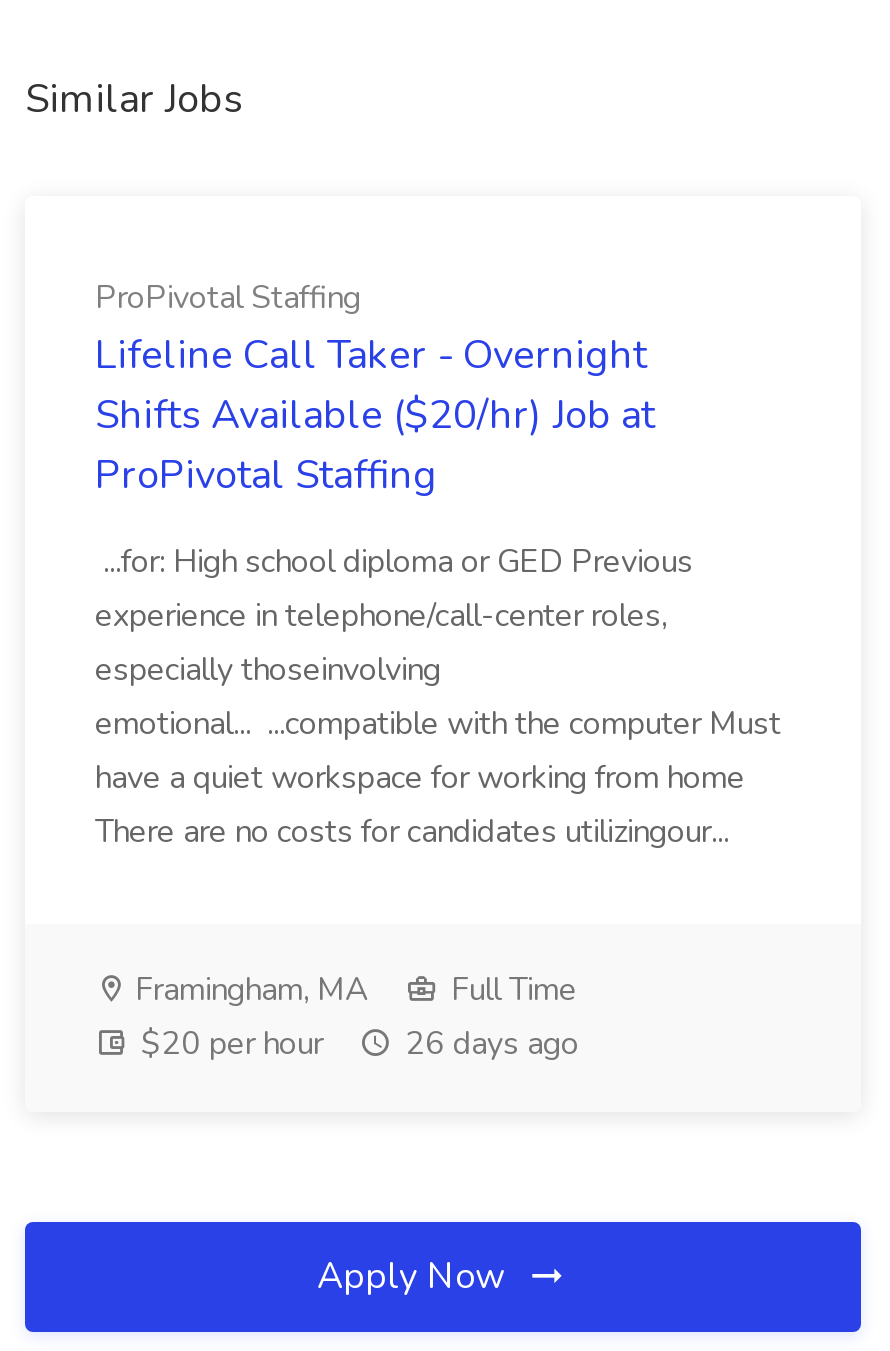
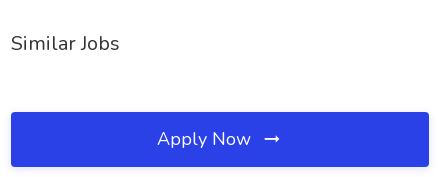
- ProPivotal Staffing
- Lifeline Call Taker - Overnight
- Shifts Available ($20/hr) Job at
- ProPivotal Staffing
- ...for: High school diploma or GED Previous
- experience in telephone/call-center roles,
- especially thoseinvolving
- emotional... ...compatible with the computer Must
- have a quiet workspace for working from home
- There are no costs for candidates utilizingour...

- Framingham, MA
- Full Time
- $20 per hour
- 26 days ago
